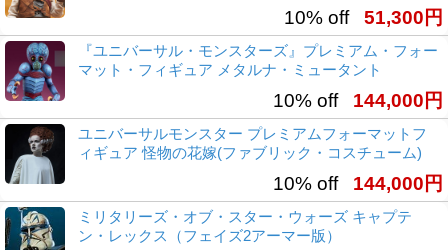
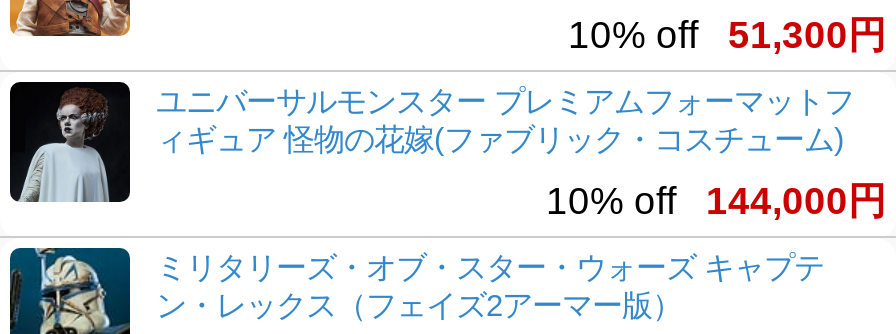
- [image]
- 『ユニバーサル・モンスターズ』プレミアム・フォー
- マット・フィギュア メタルナ・ミュータント
- 10% off 144,000円
